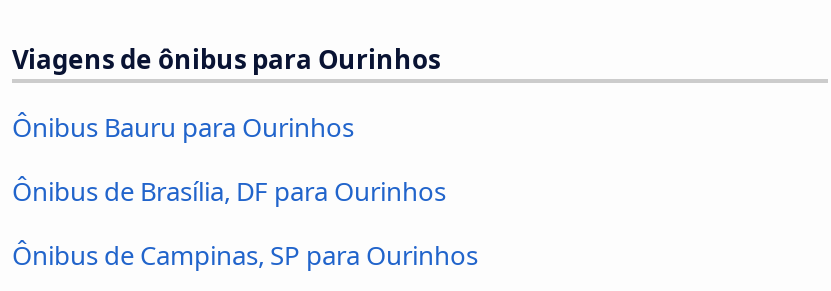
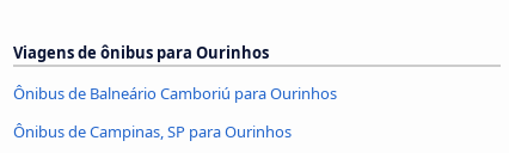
- Ônibus Bauru para Ourinhos
- Ônibus de Brasília, DF para Ourinhos
+ Ônibus de Balneário Camboriú para Ourinhos
